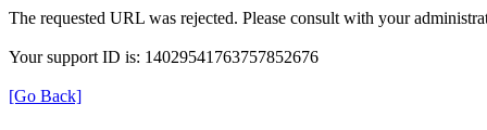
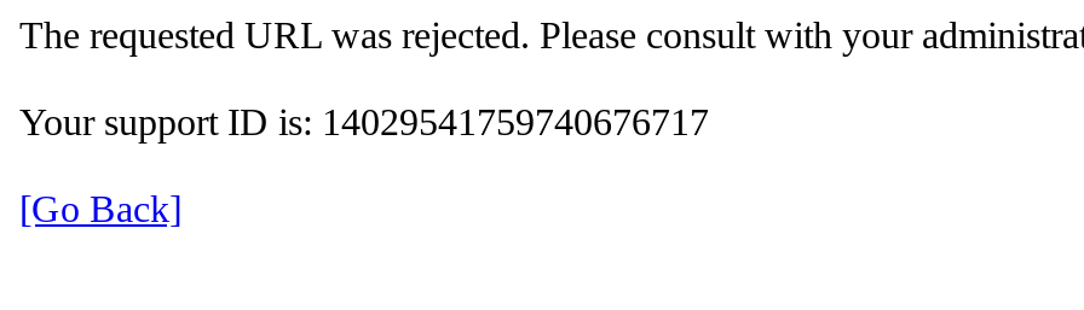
- Your support ID is: 14029541763757852676
+ Your support ID is: 14029541759740676717
